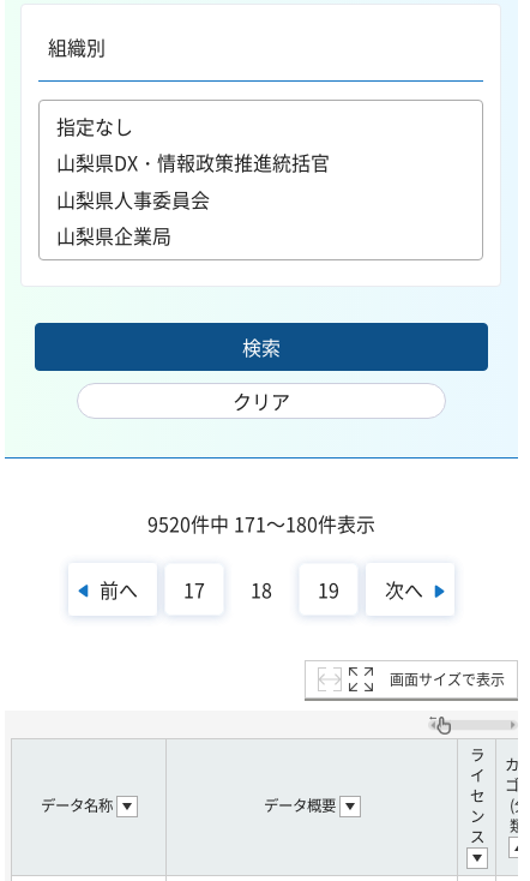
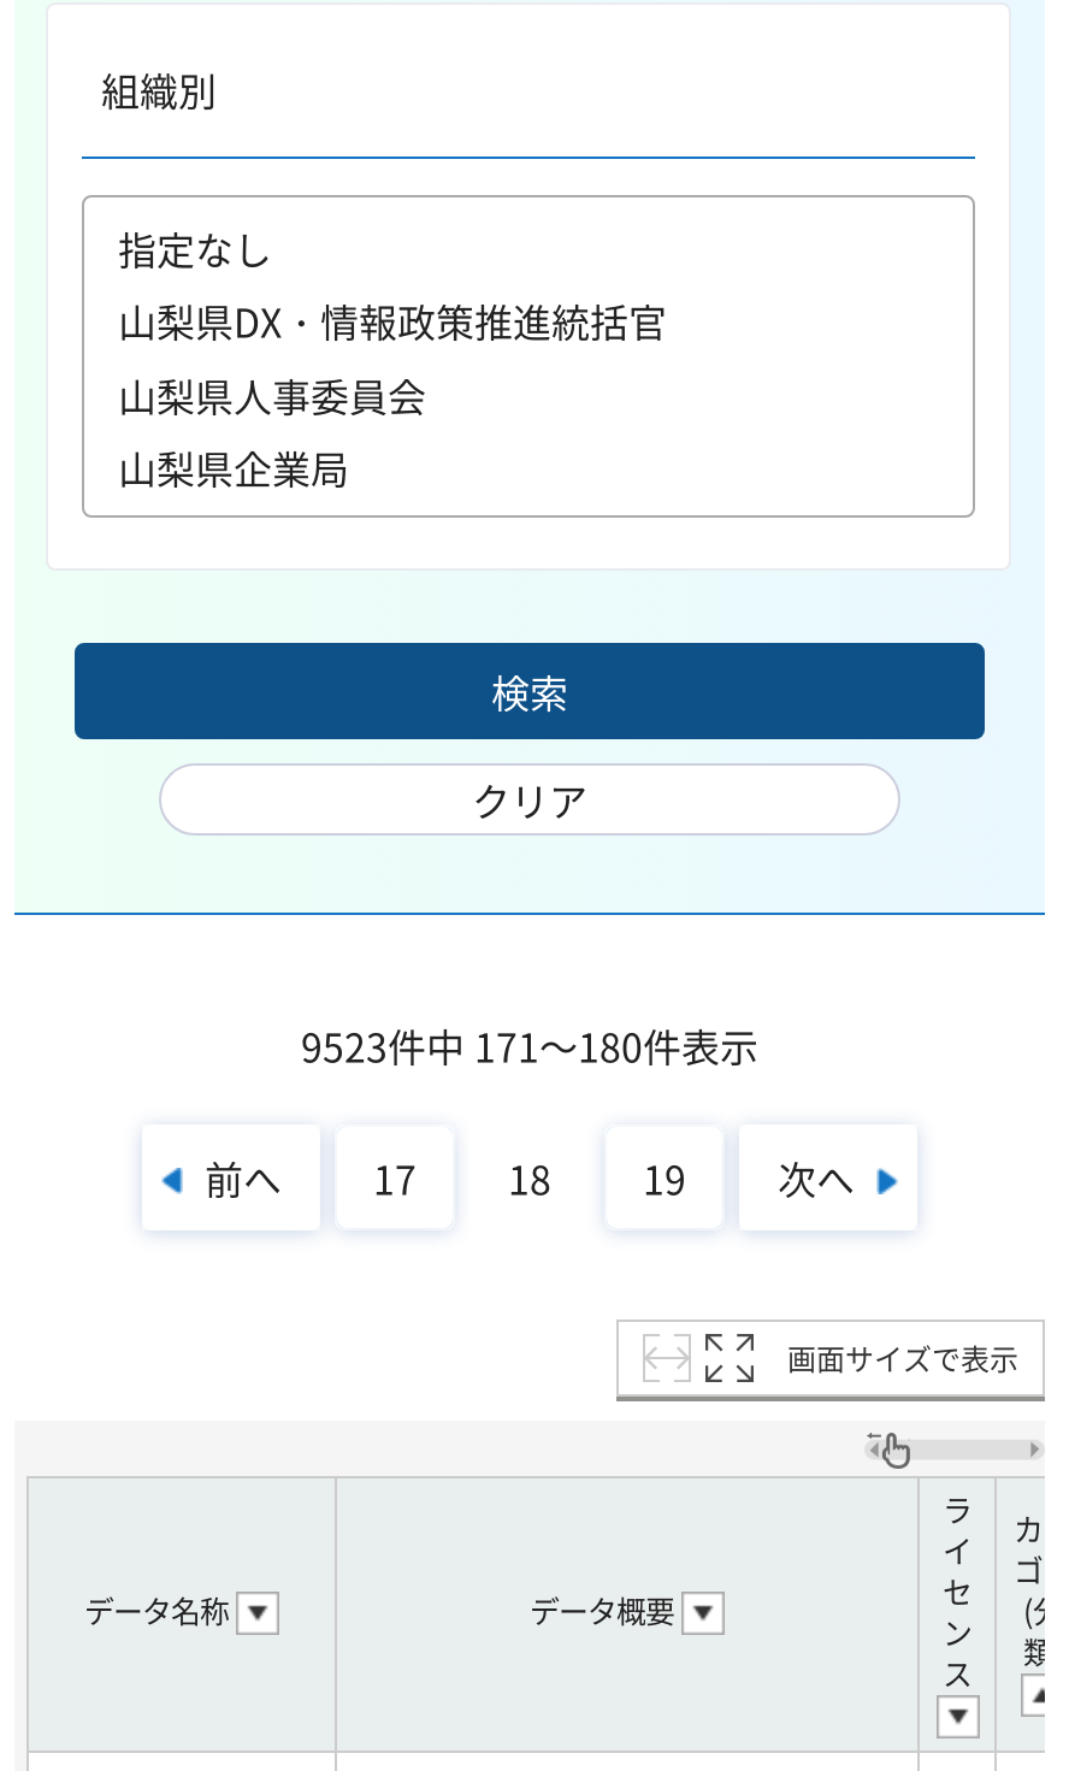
- 9520件中 171～180件表示
+ 9523件中 171～180件表示
